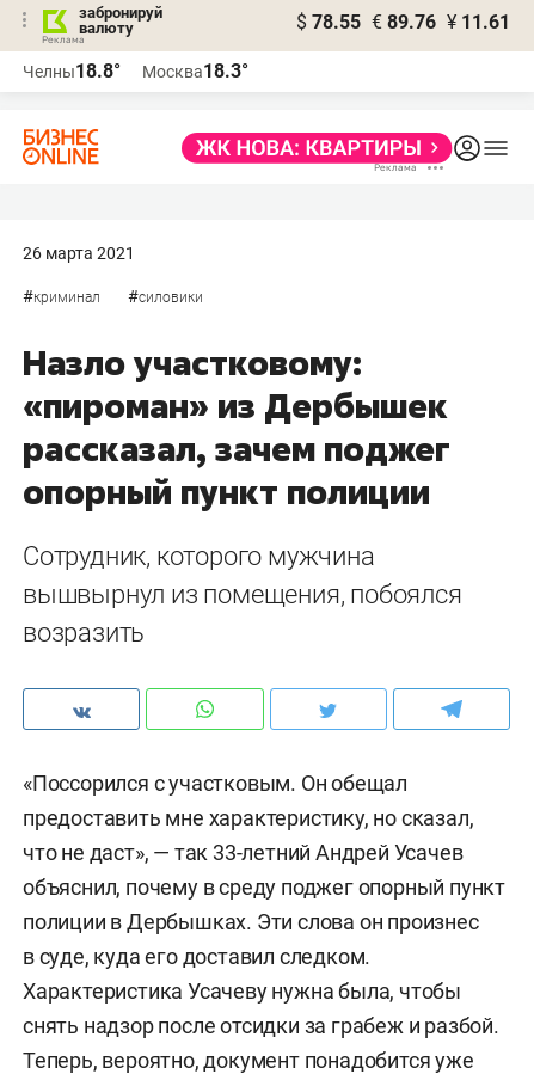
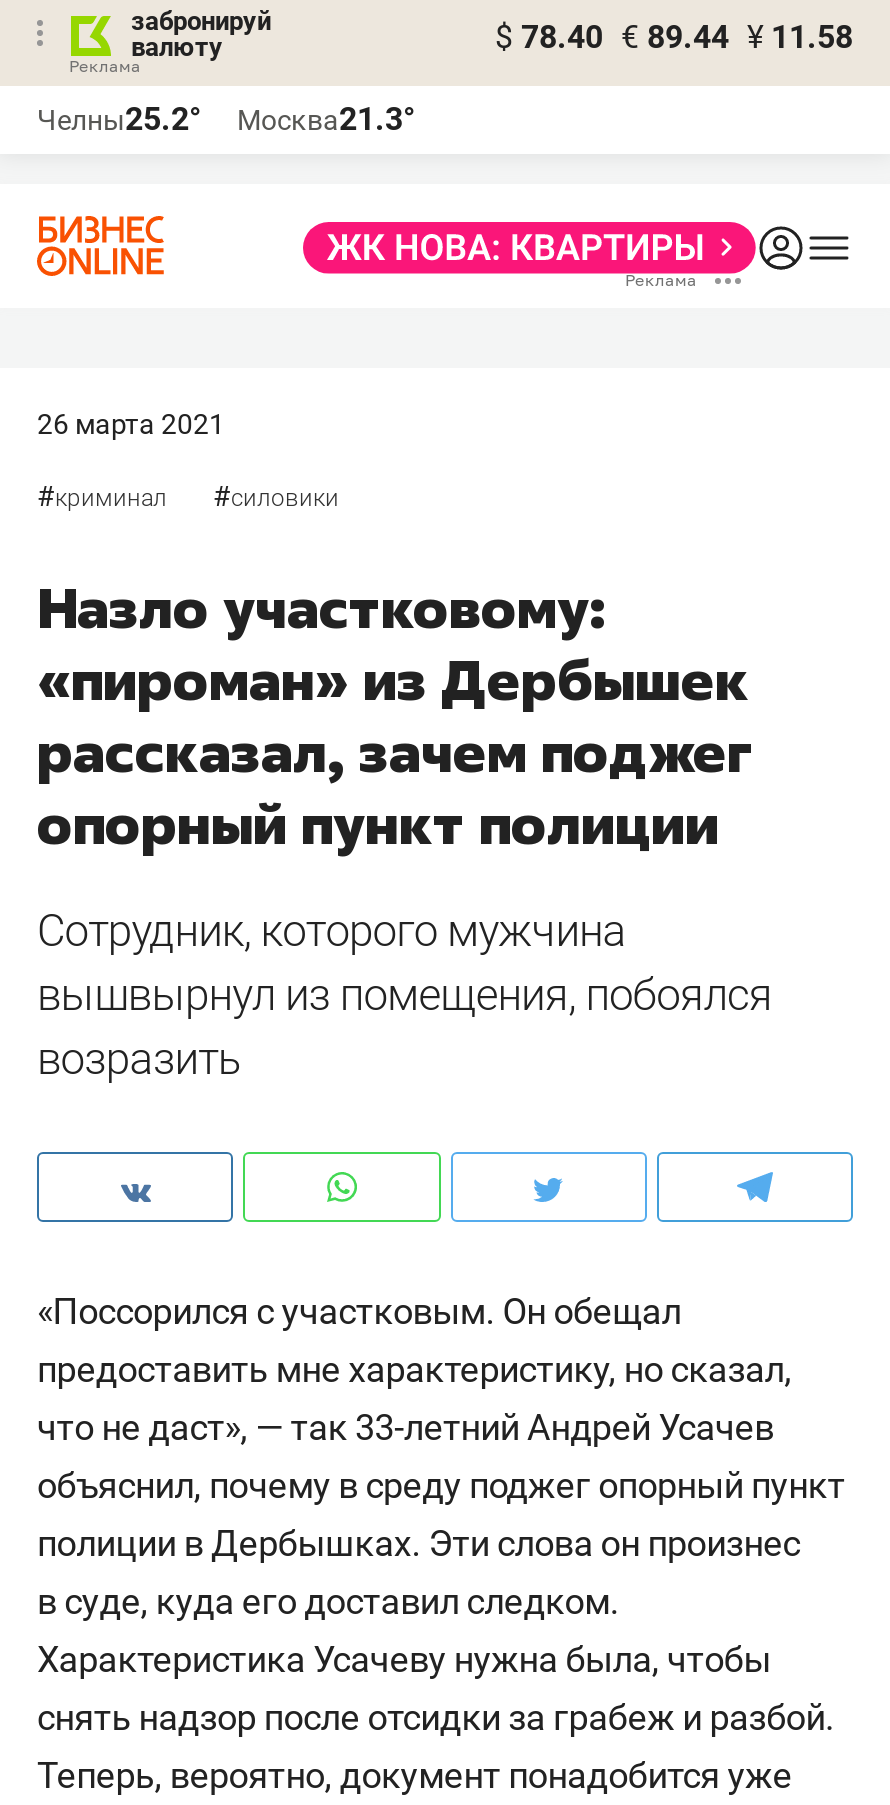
- $ 78.55 € 89.76 ¥ 11.61
+ $ 78.40 € 89.44 ¥ 11.58

- Челны18.8°
+ Челны25.2°

- Москва18.3°
+ Москва21.3°
